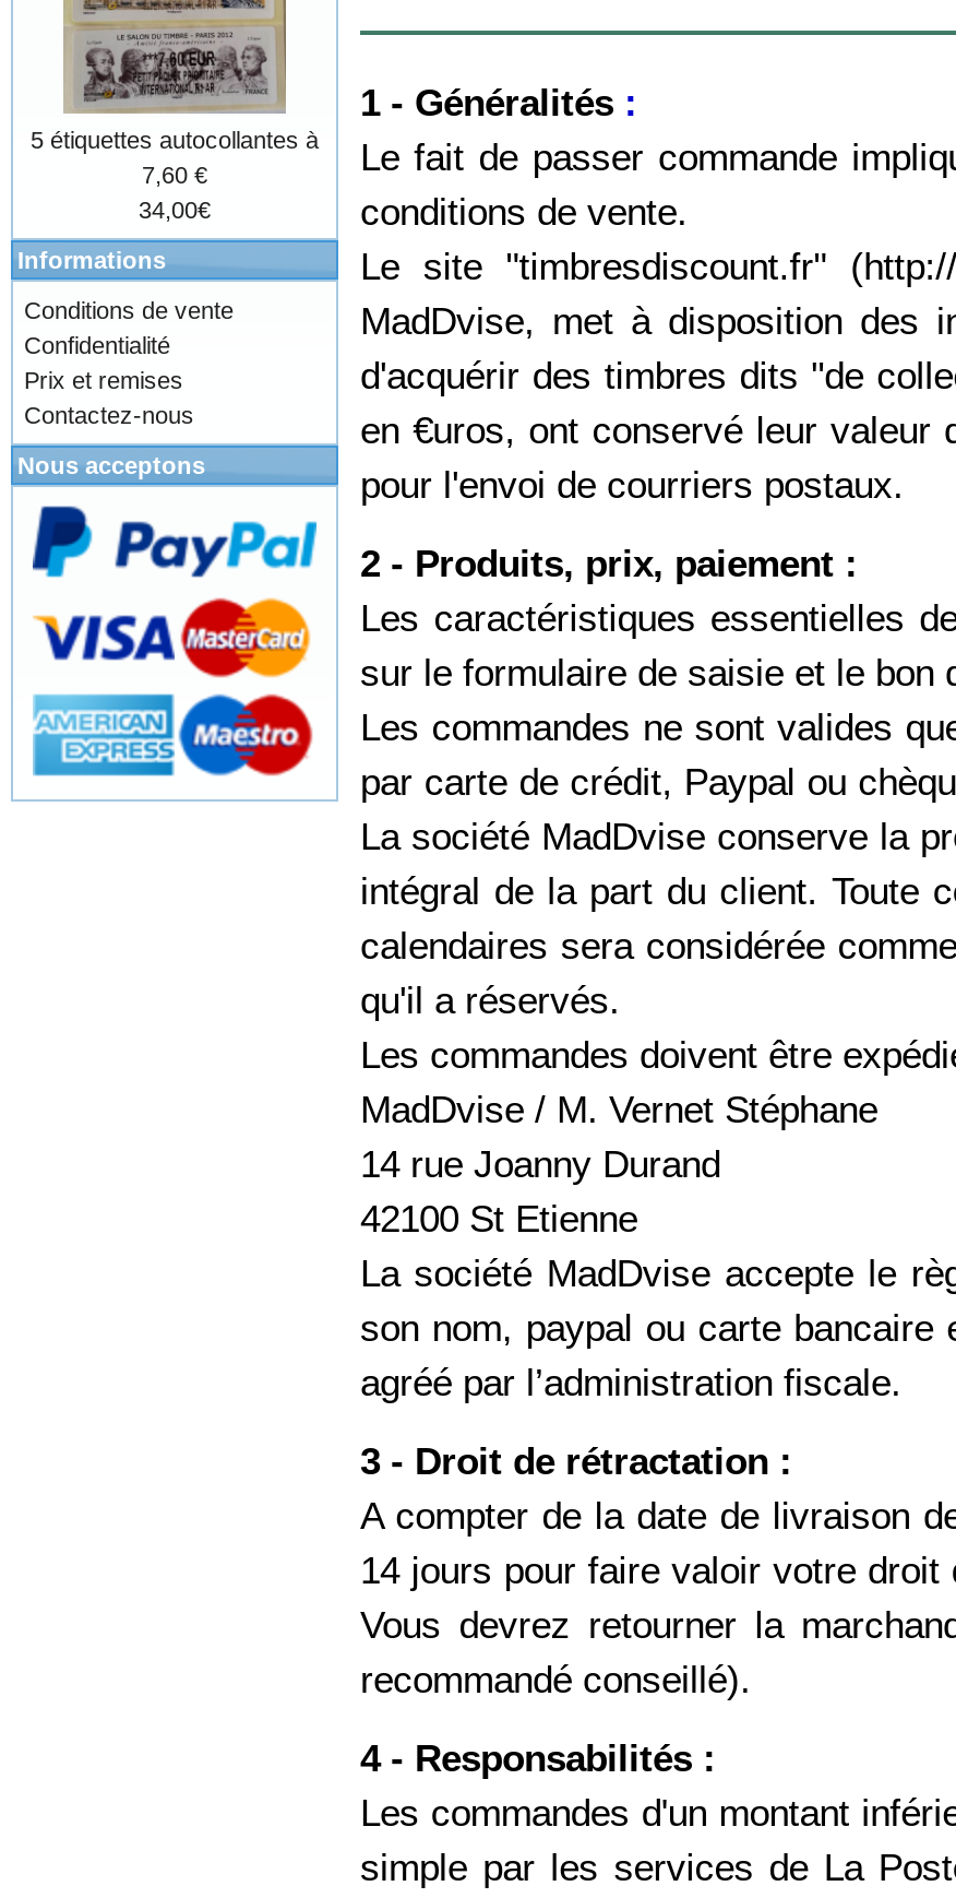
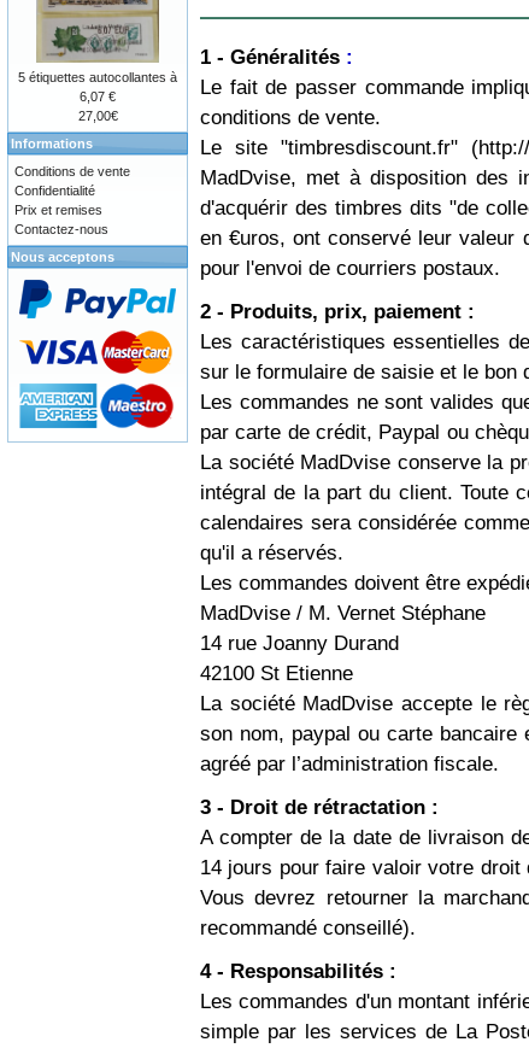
- [image]
- 7,60 €
+ [image]
+ 6,07 €

- 34,00€
+ 27,00€
